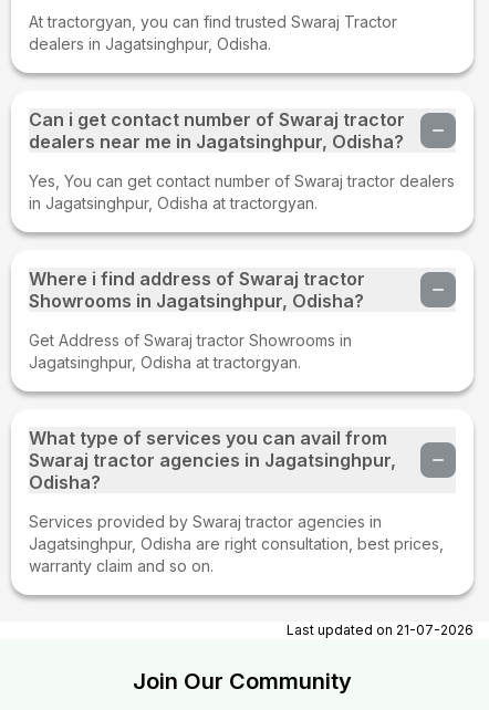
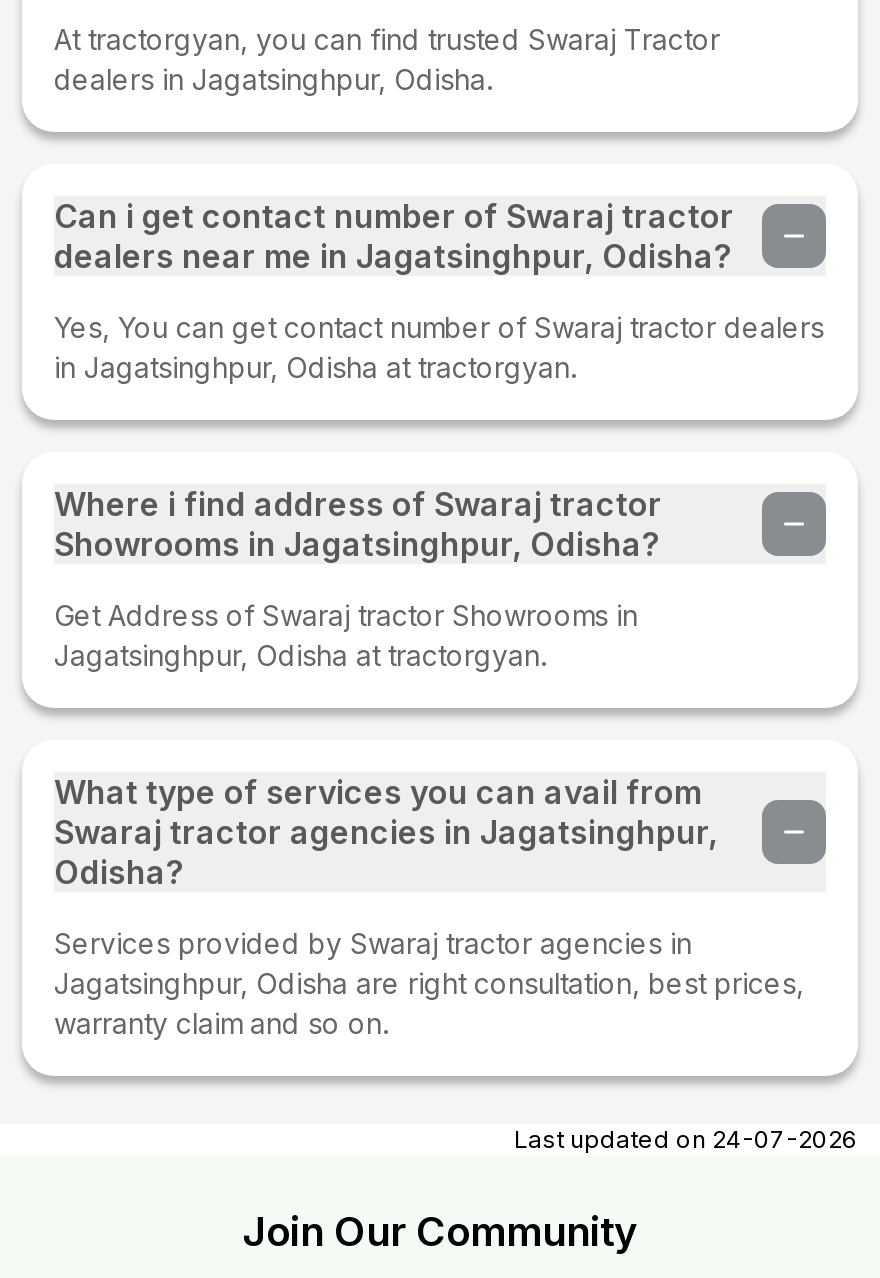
- Last updated on 21-07-2026
+ Last updated on 24-07-2026
